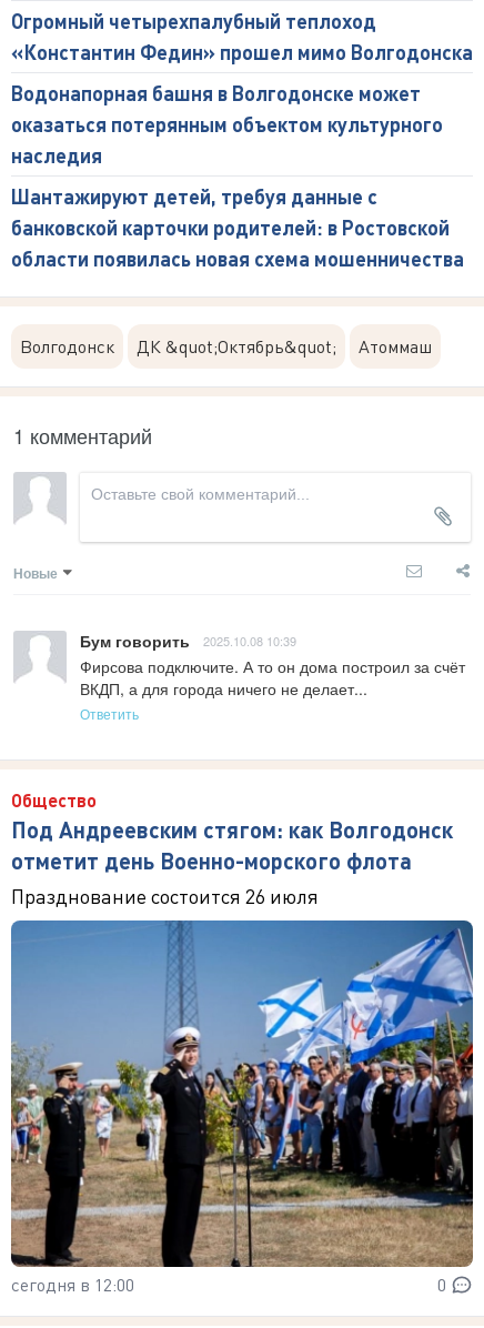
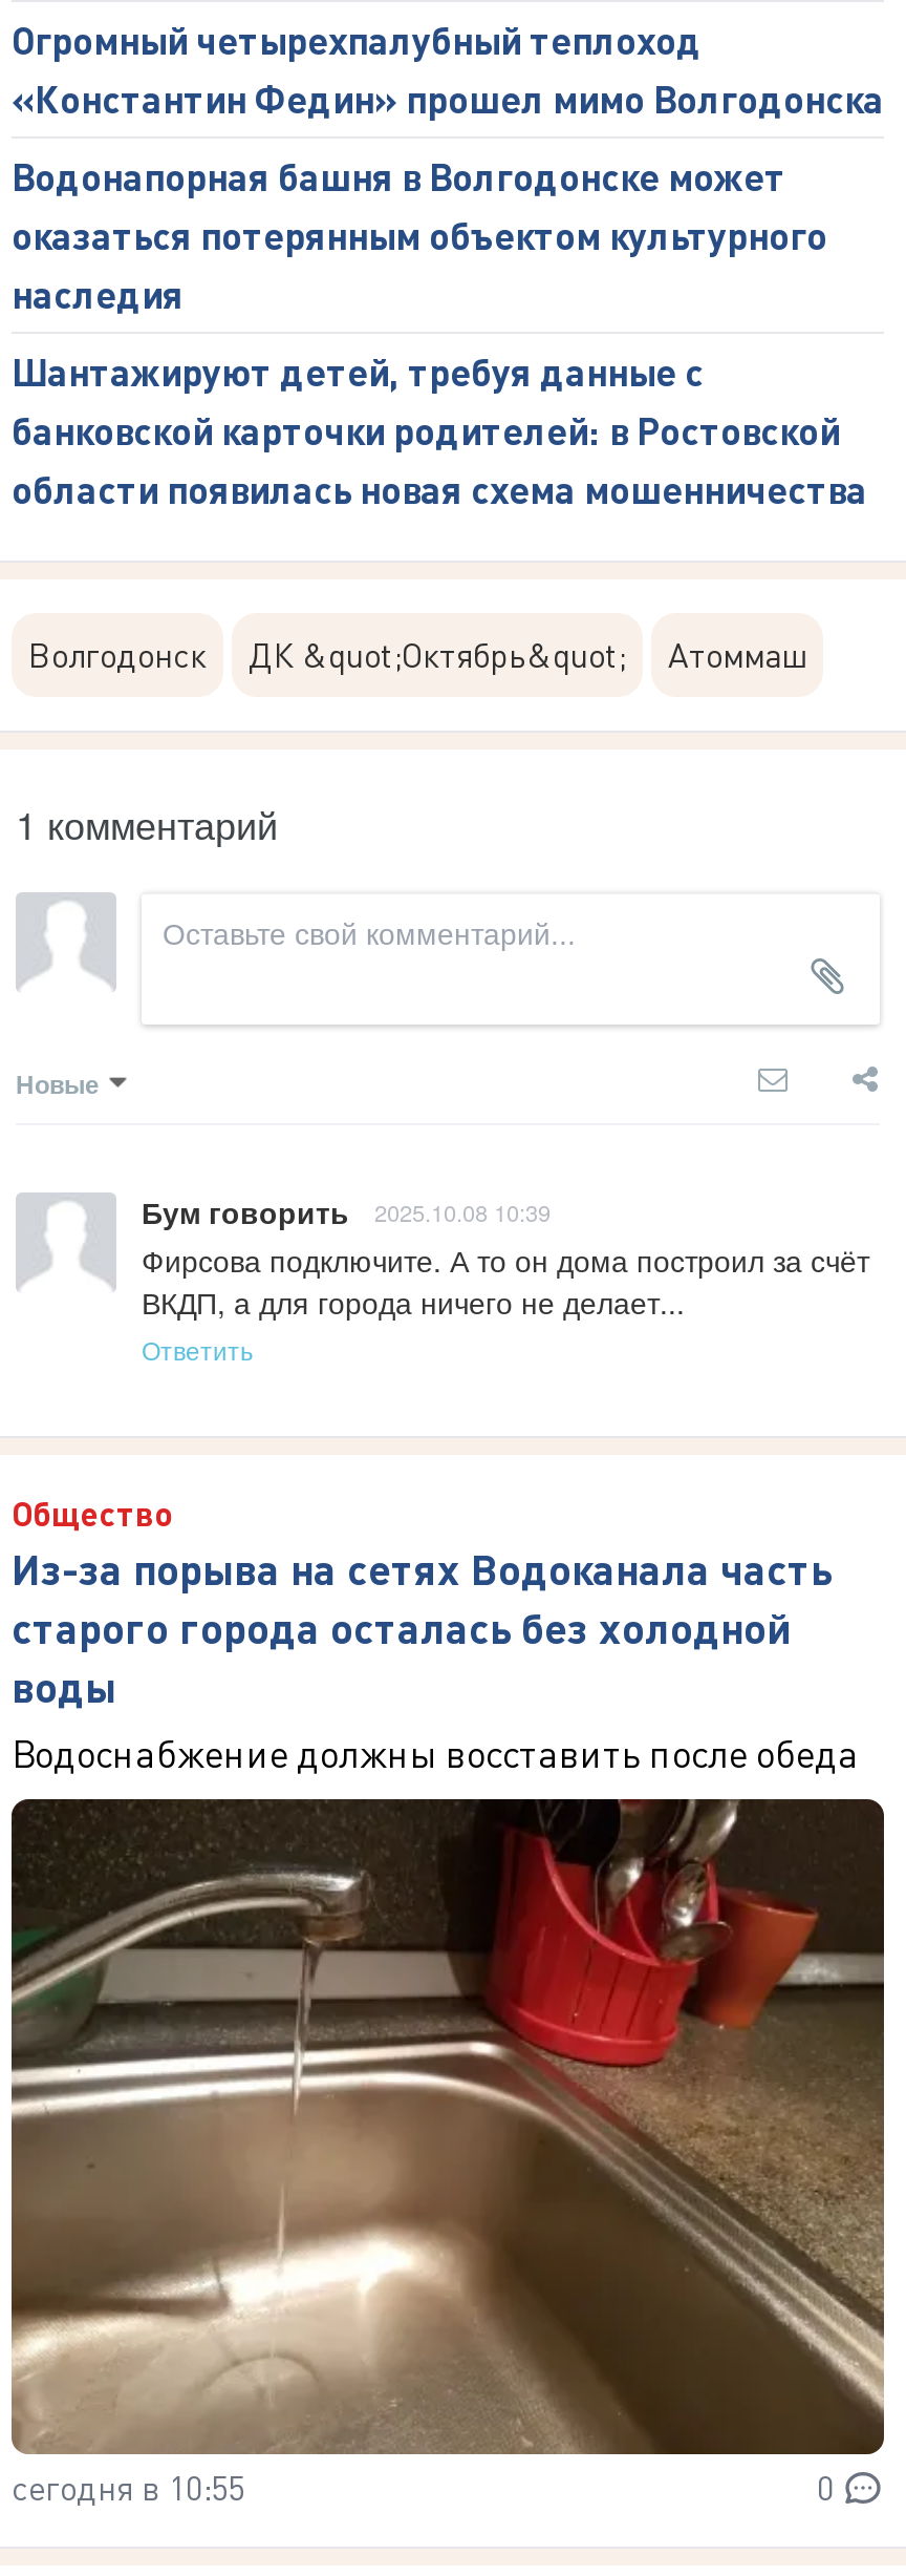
- Под Андреевским стягом: как Волгодонск
- отметит день Военно-морского флота
- Празднование состоится 26 июля
+ Из-за порыва на сетях Водоканала часть
+ старого города осталась без холодной
+ воды
+ Водоснабжение должны восставить после обеда

- [image]
- сегодня в 12:00
+ [image]
+ сегодня в 10:55
